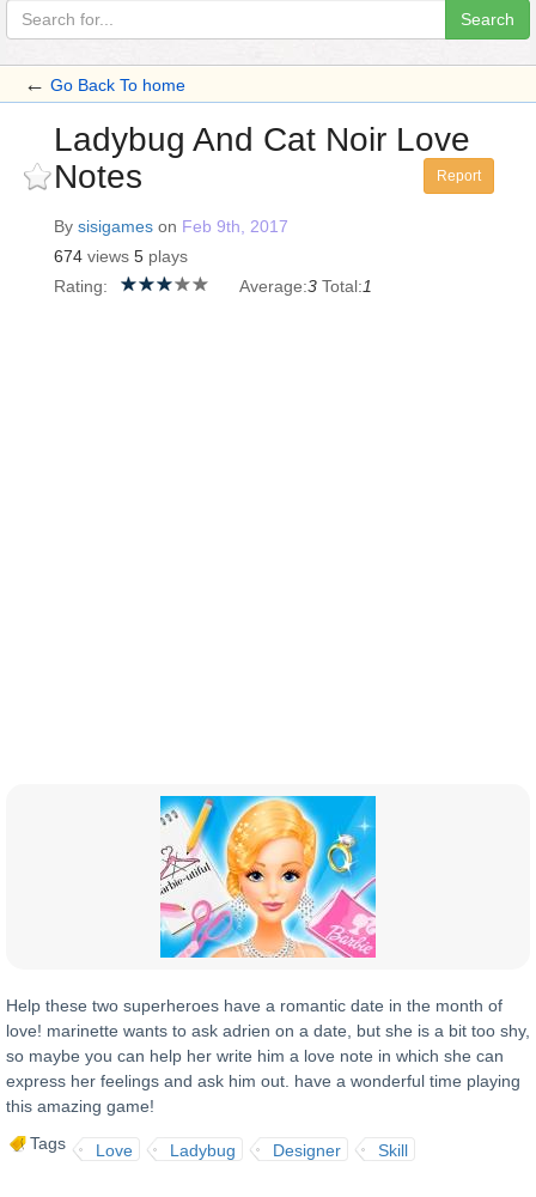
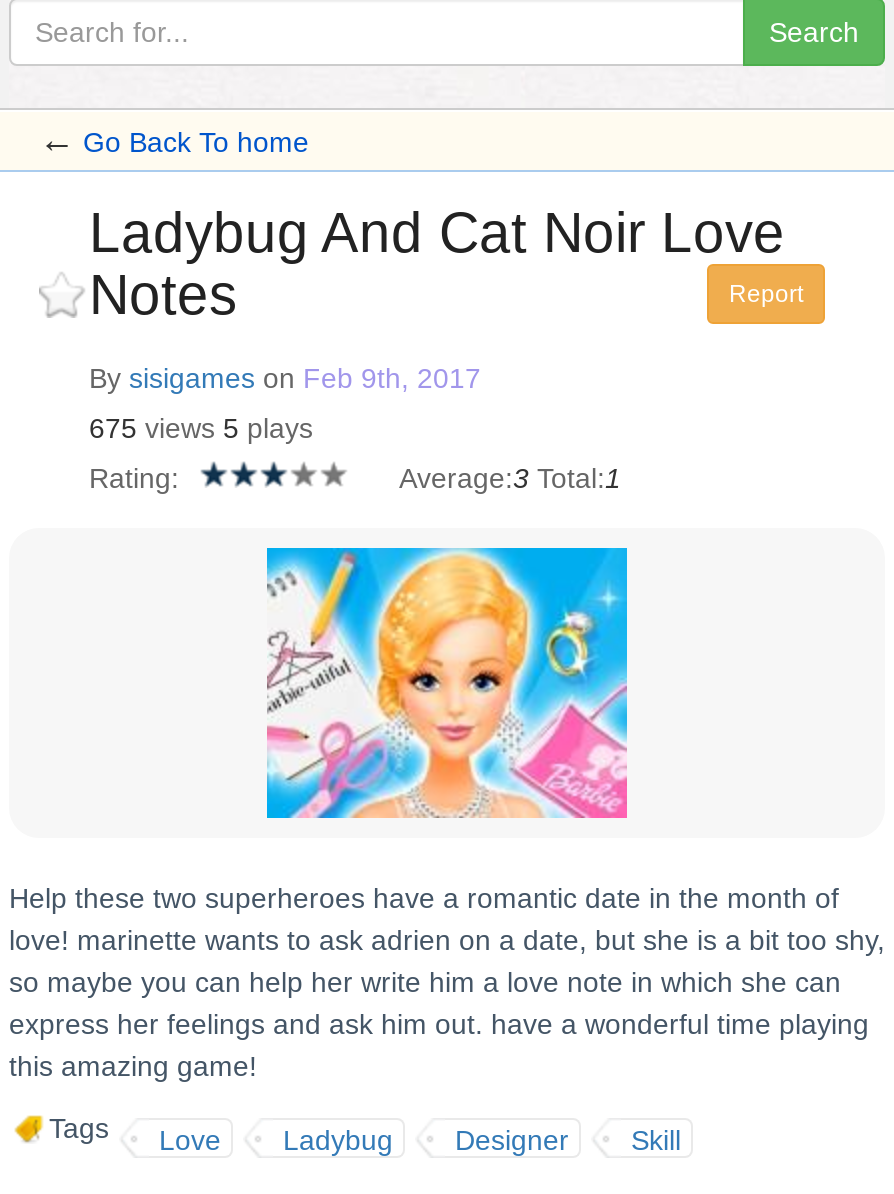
- 674 views 5 plays
+ 675 views 5 plays
